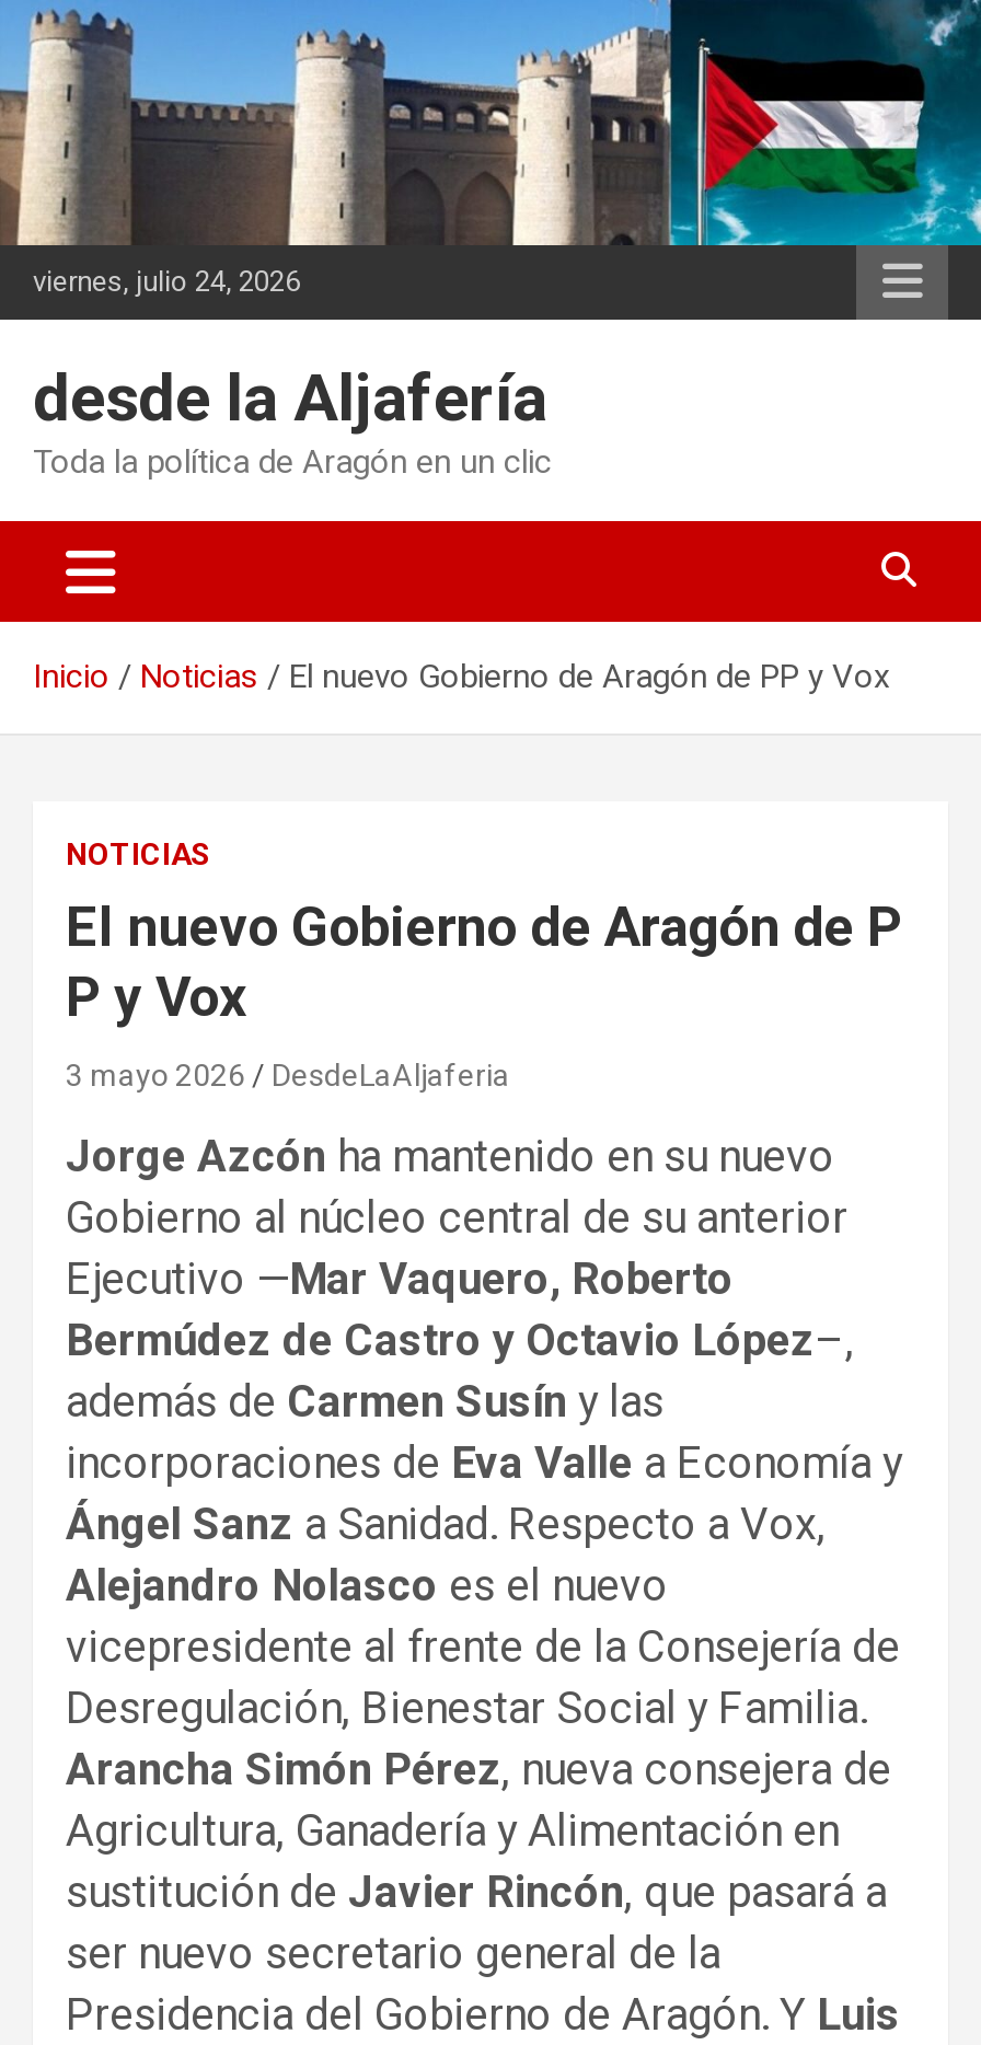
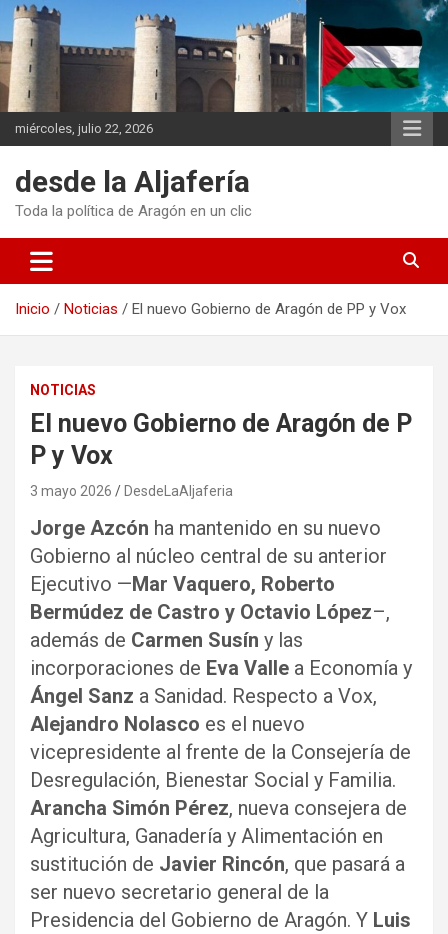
- viernes, julio 24, 2026
+ miércoles, julio 22, 2026
